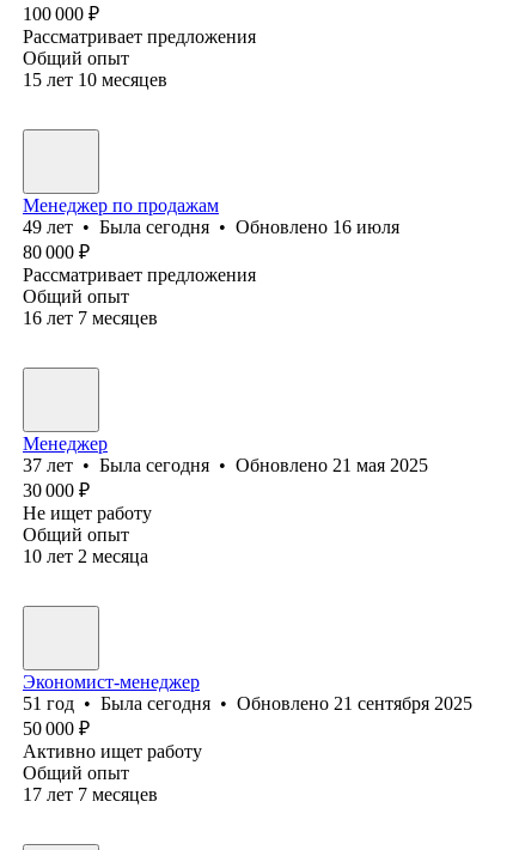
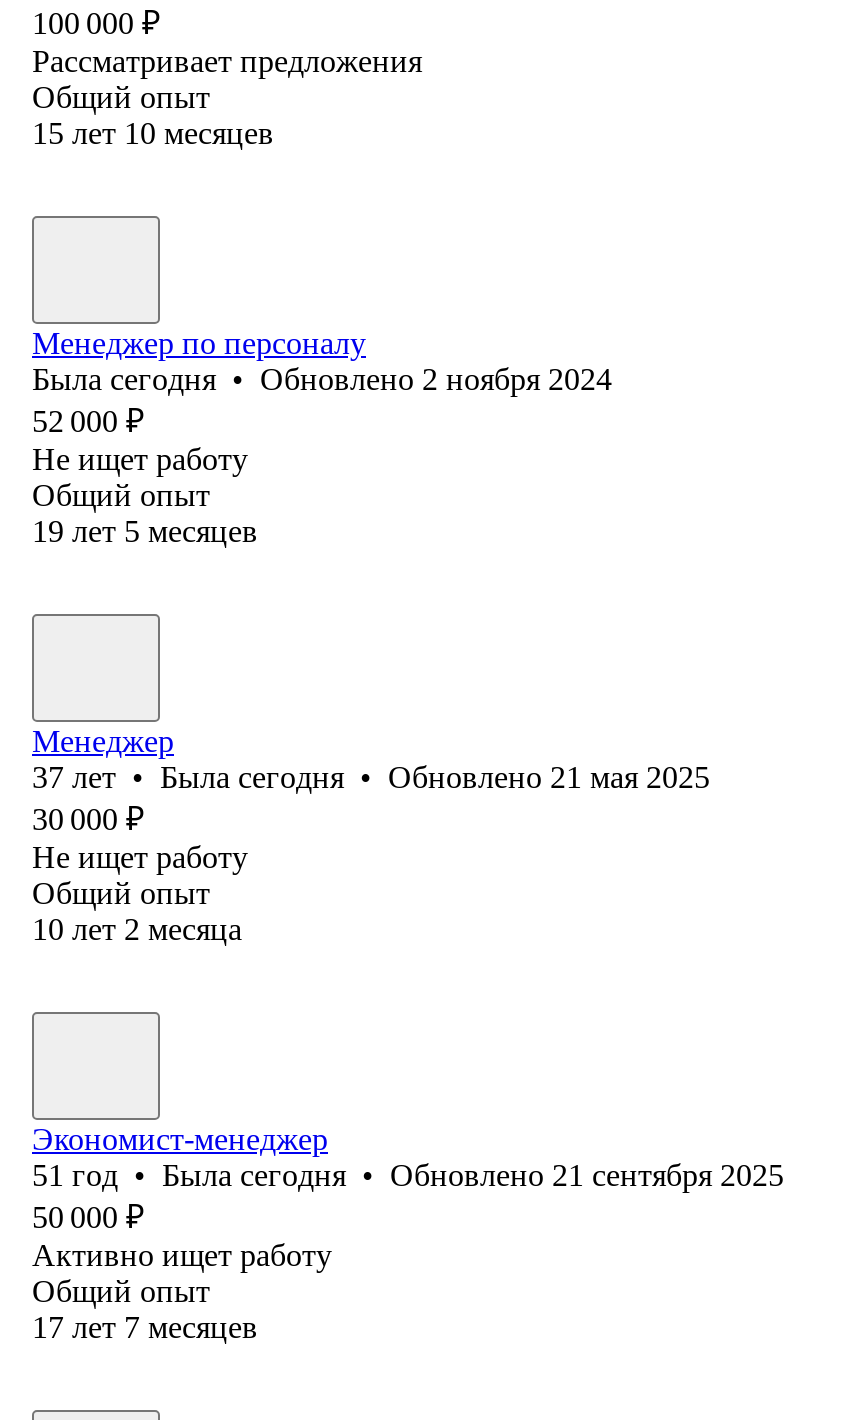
- Менеджер по продажам
- 49 лет • Была сегодня • Обновлено 16 июля
- 80 000 ₽
- Рассматривает предложения
+ Менеджер по персоналу
+ Была сегодня • Обновлено 2 ноября 2024
+ 52 000 ₽
+ Не ищет работу

- 16 лет 7 месяцев
+ 19 лет 5 месяцев
